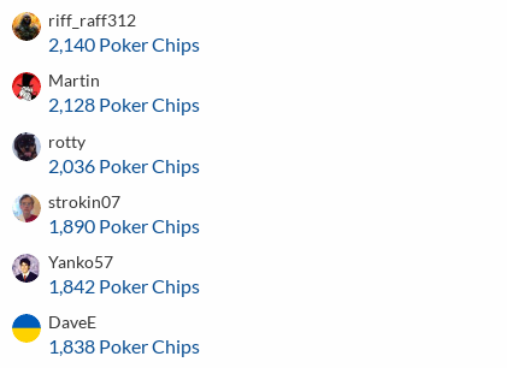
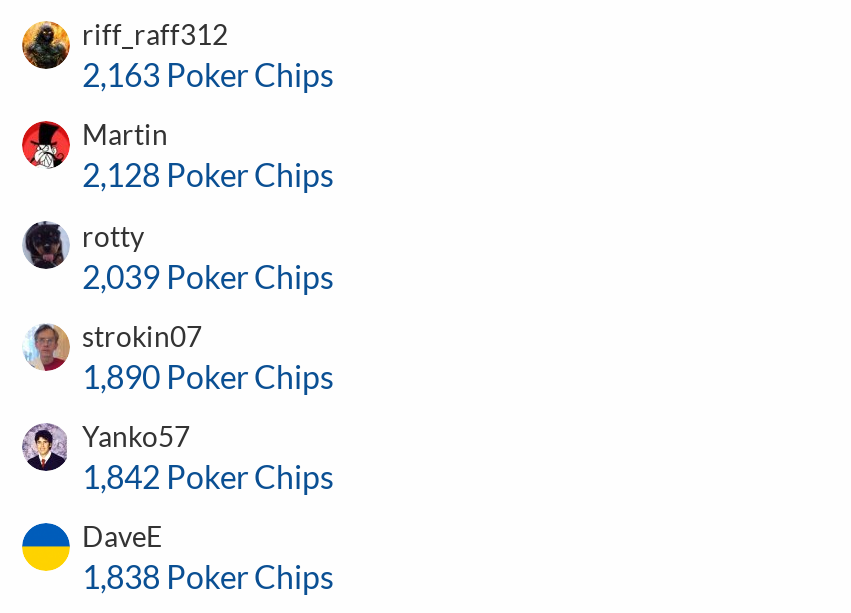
- 2,140 Poker Chips
+ 2,163 Poker Chips

- 2,036 Poker Chips
+ 2,039 Poker Chips
